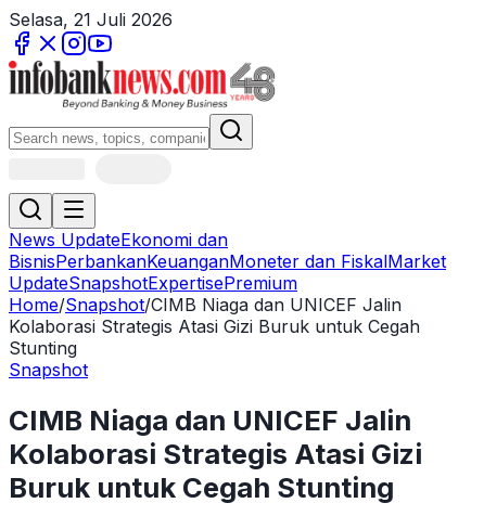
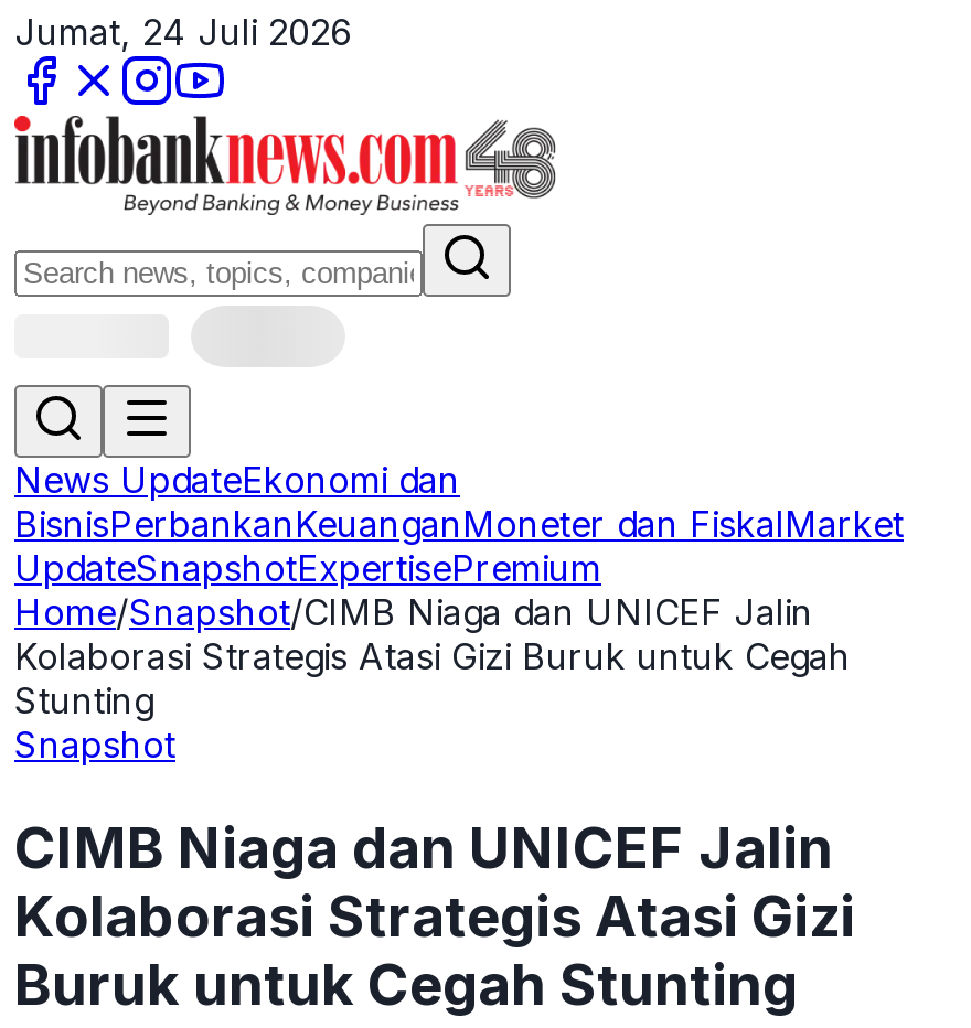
- Selasa, 21 Juli 2026
+ Jumat, 24 Juli 2026
